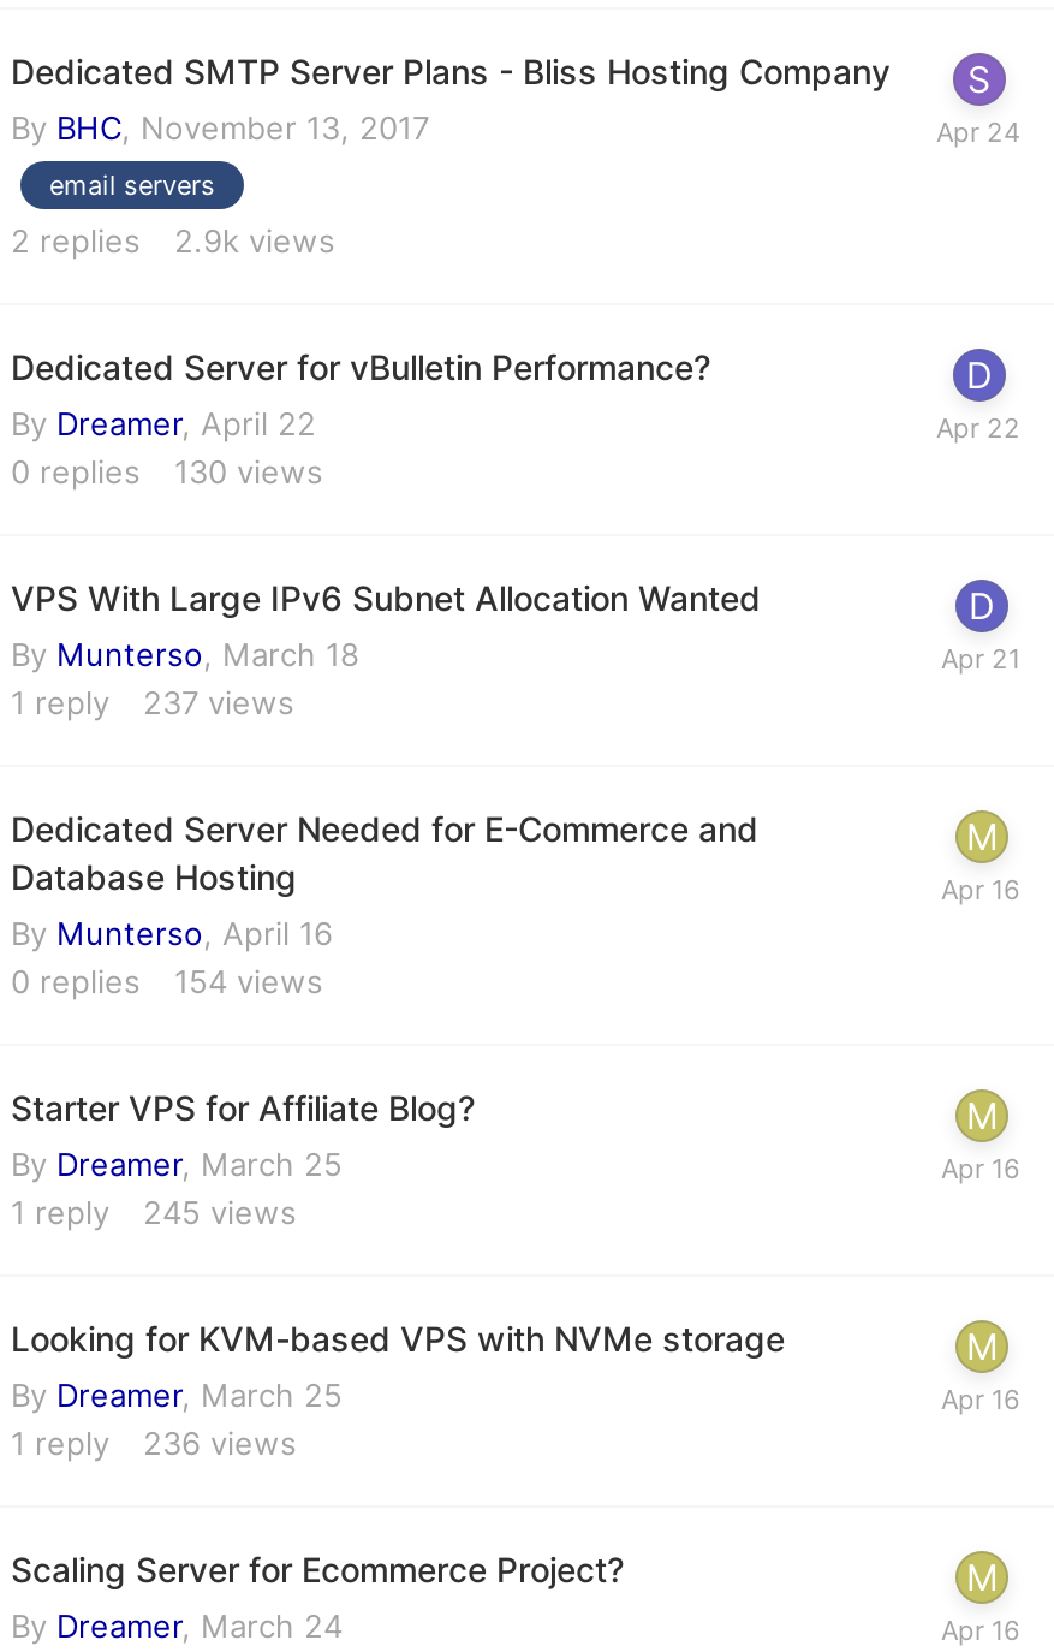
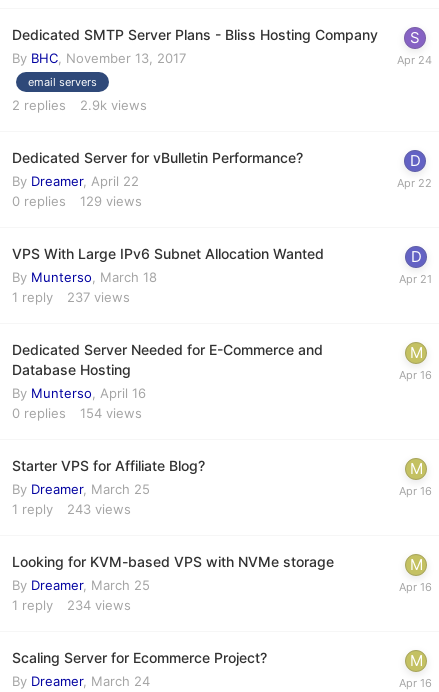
- 0 replies 130 views
+ 0 replies 129 views

- 1 reply 245 views
+ 1 reply 243 views

- 1 reply 236 views
+ 1 reply 234 views
